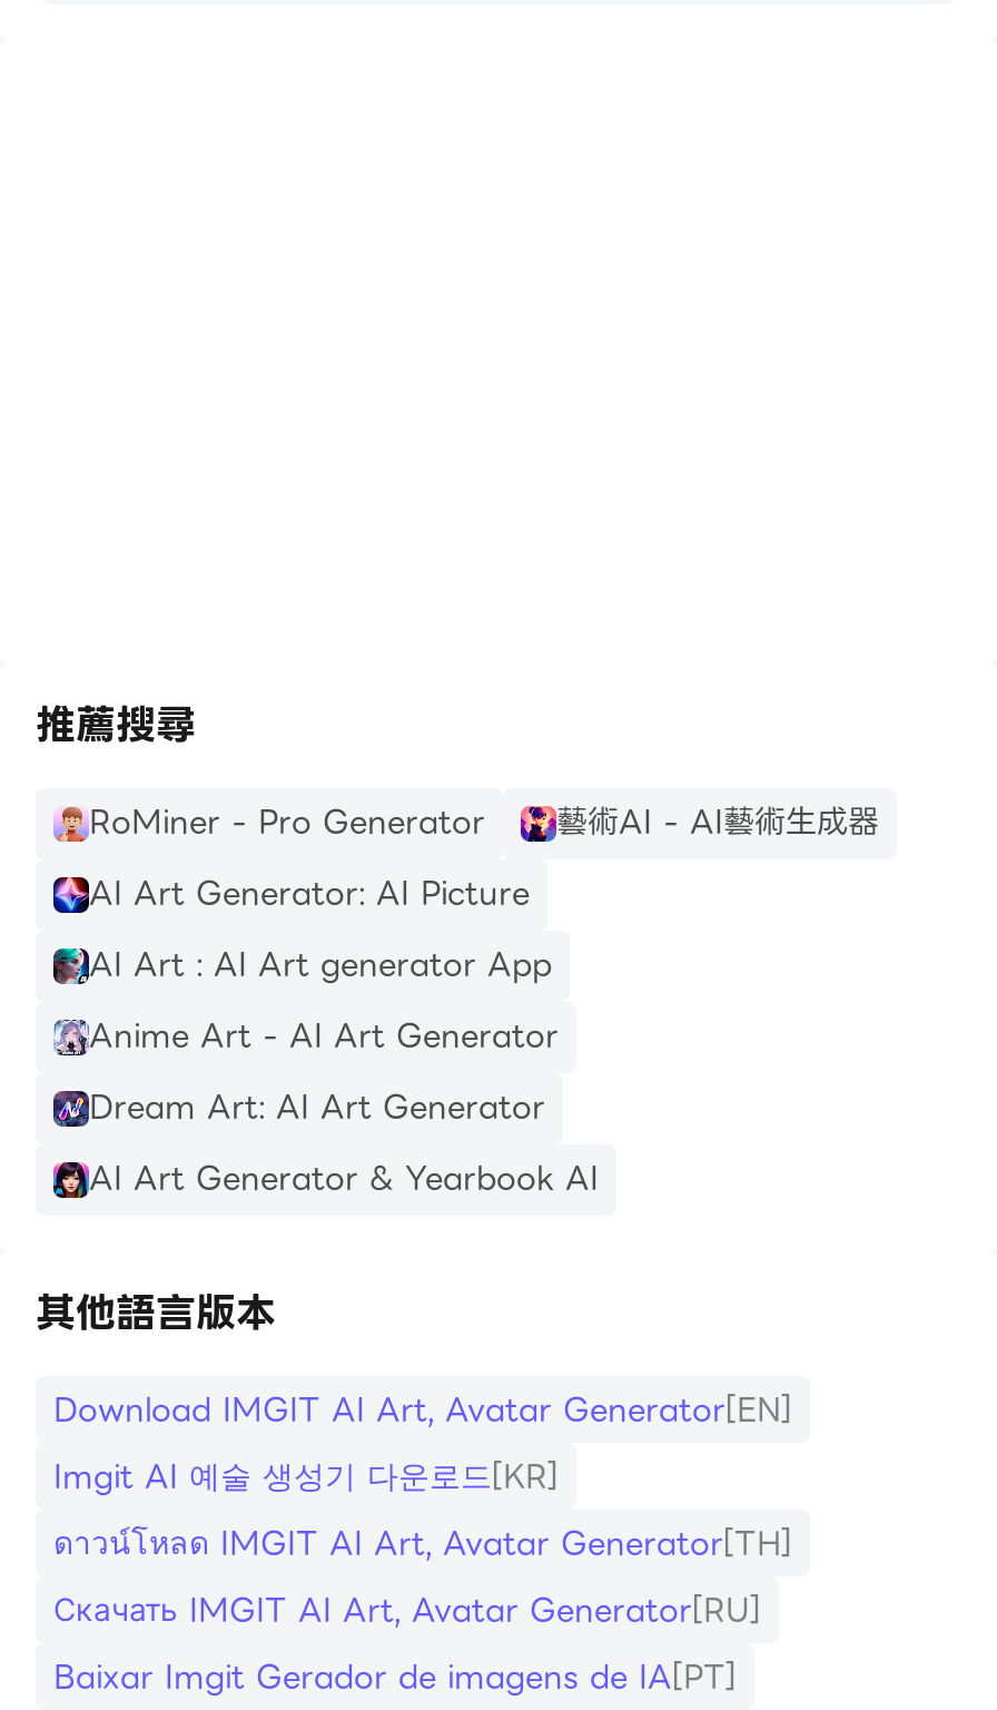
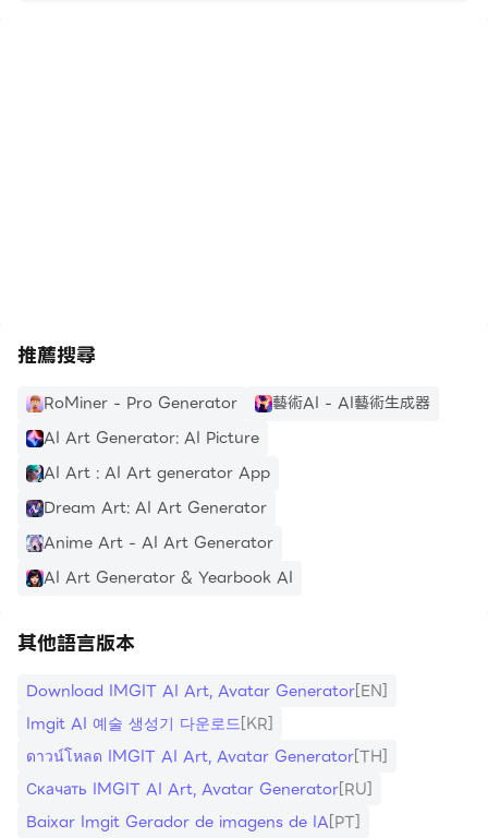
moved down: Anime Art - AI Art Generator

moved up: Dream Art: AI Art Generator
